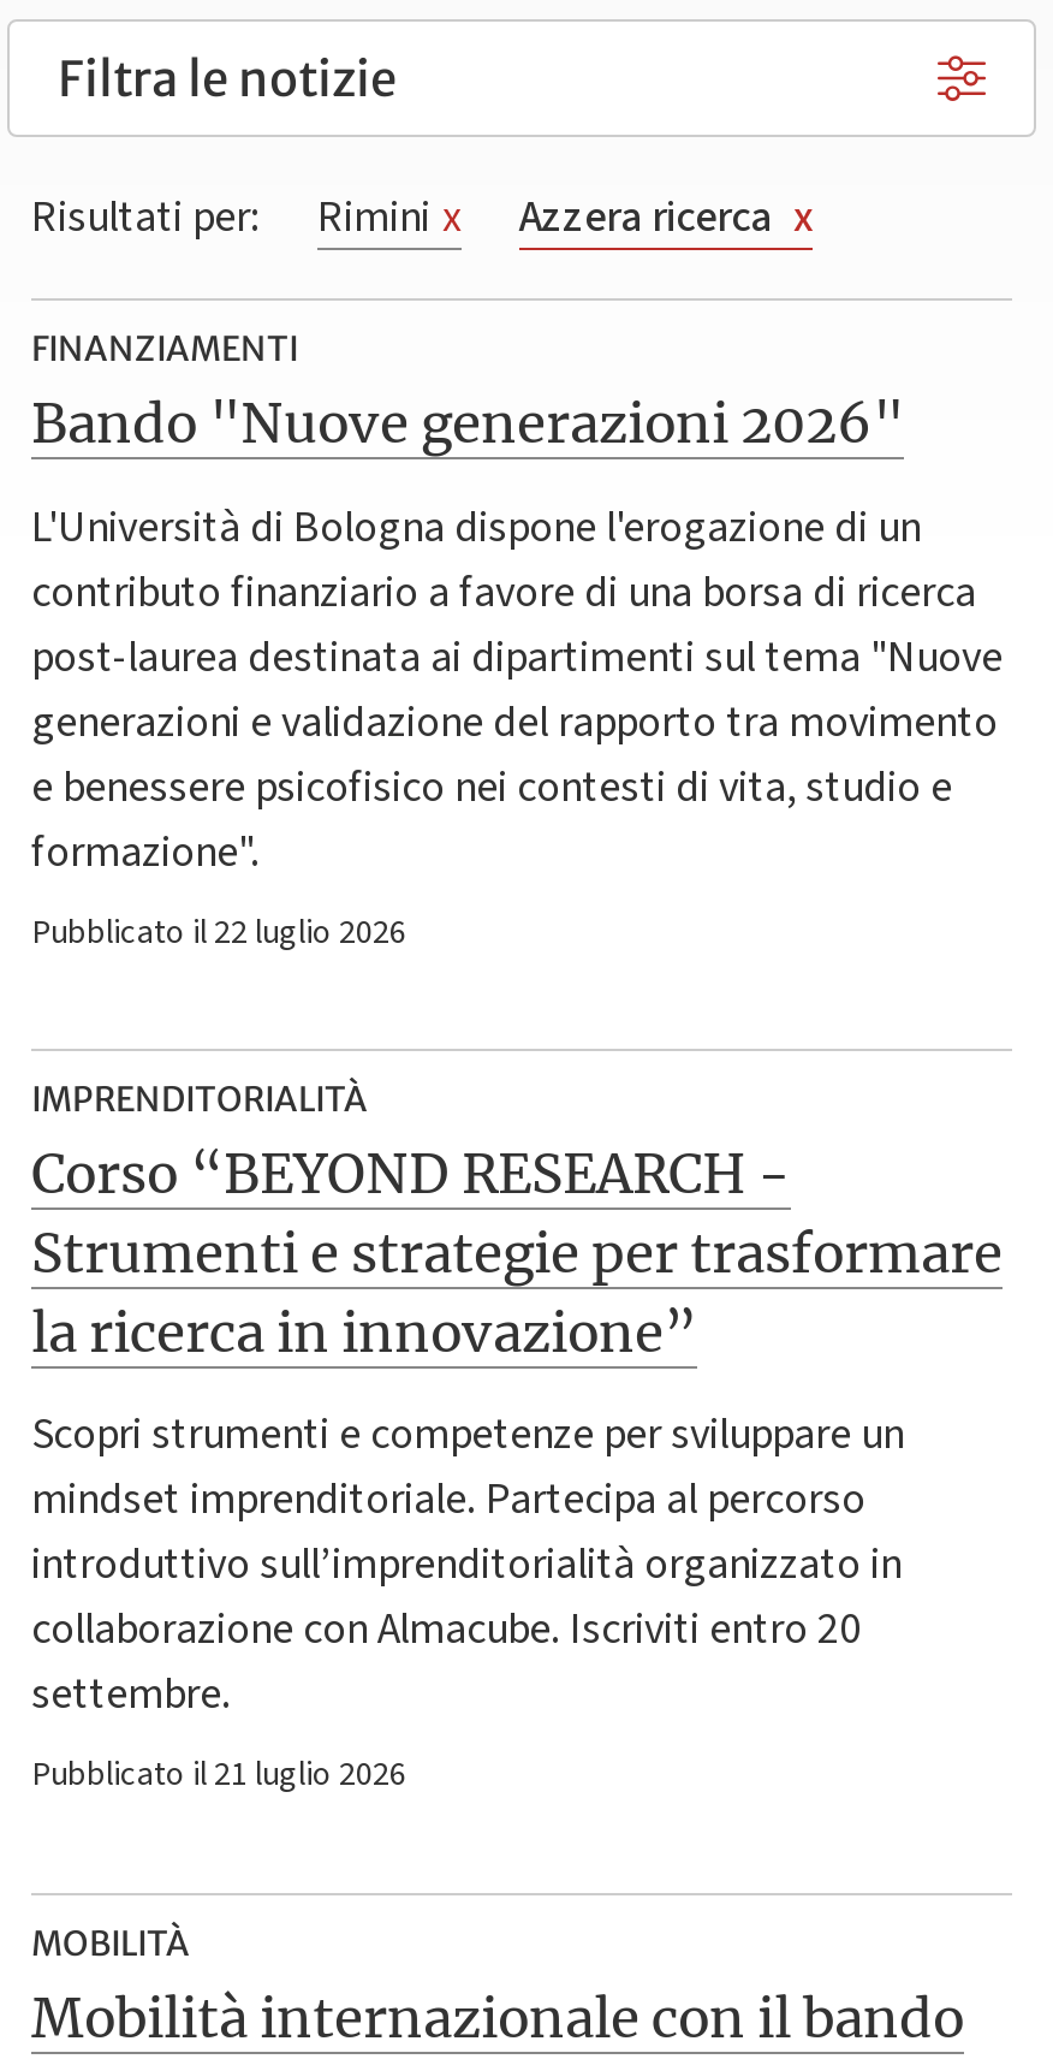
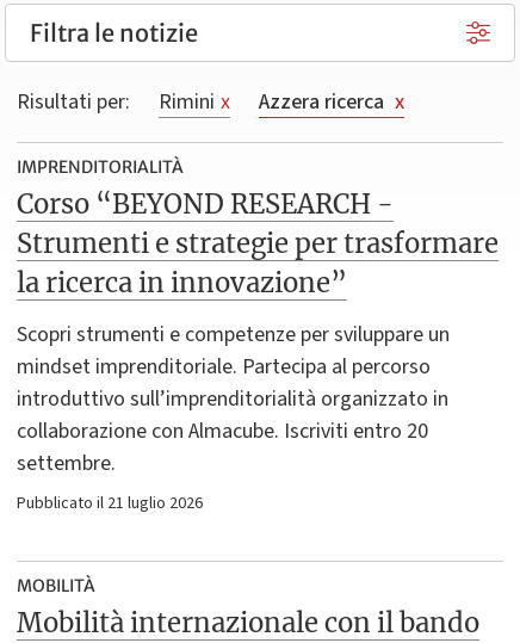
- FINANZIAMENTI
- Bando "Nuove generazioni 2026"
- L'Università di Bologna dispone l'erogazione di un
- contributo finanziario a favore di una borsa di ricerca
- post-laurea destinata ai dipartimenti sul tema "Nuove
- generazioni e validazione del rapporto tra movimento
- e benessere psicofisico nei contesti di vita, studio e
- formazione".
- Pubblicato il 22 luglio 2026
